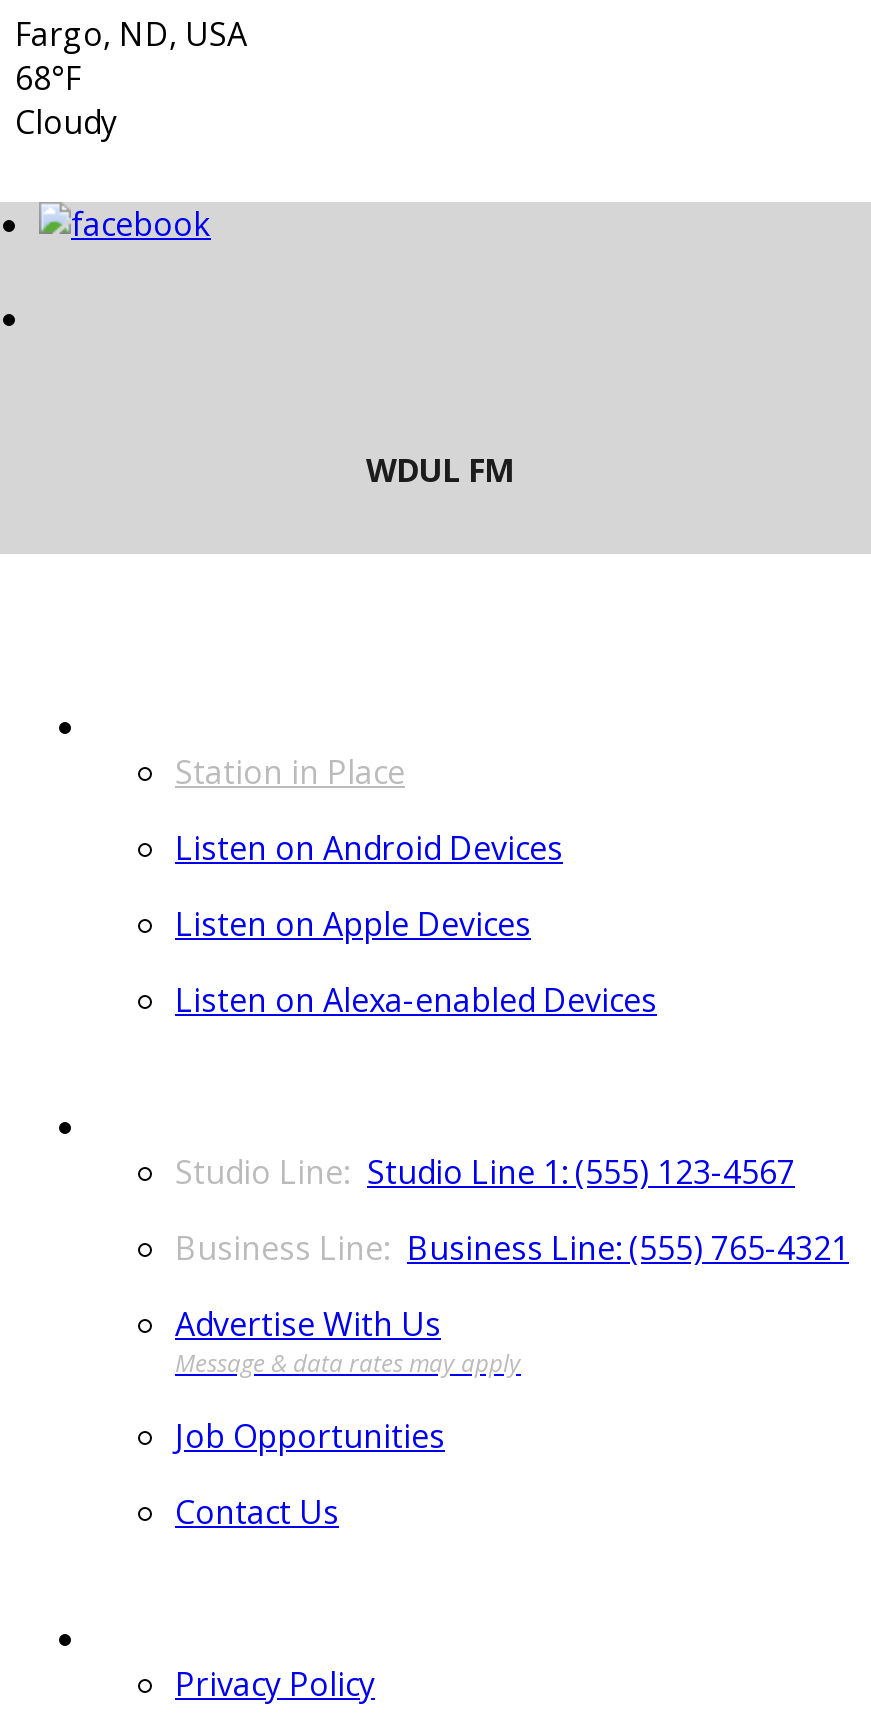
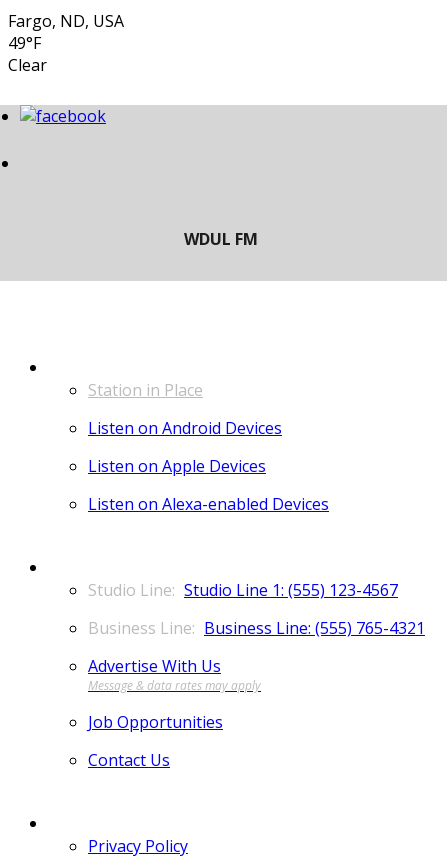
- 68°F
- Cloudy
+ 49°F
+ Clear
